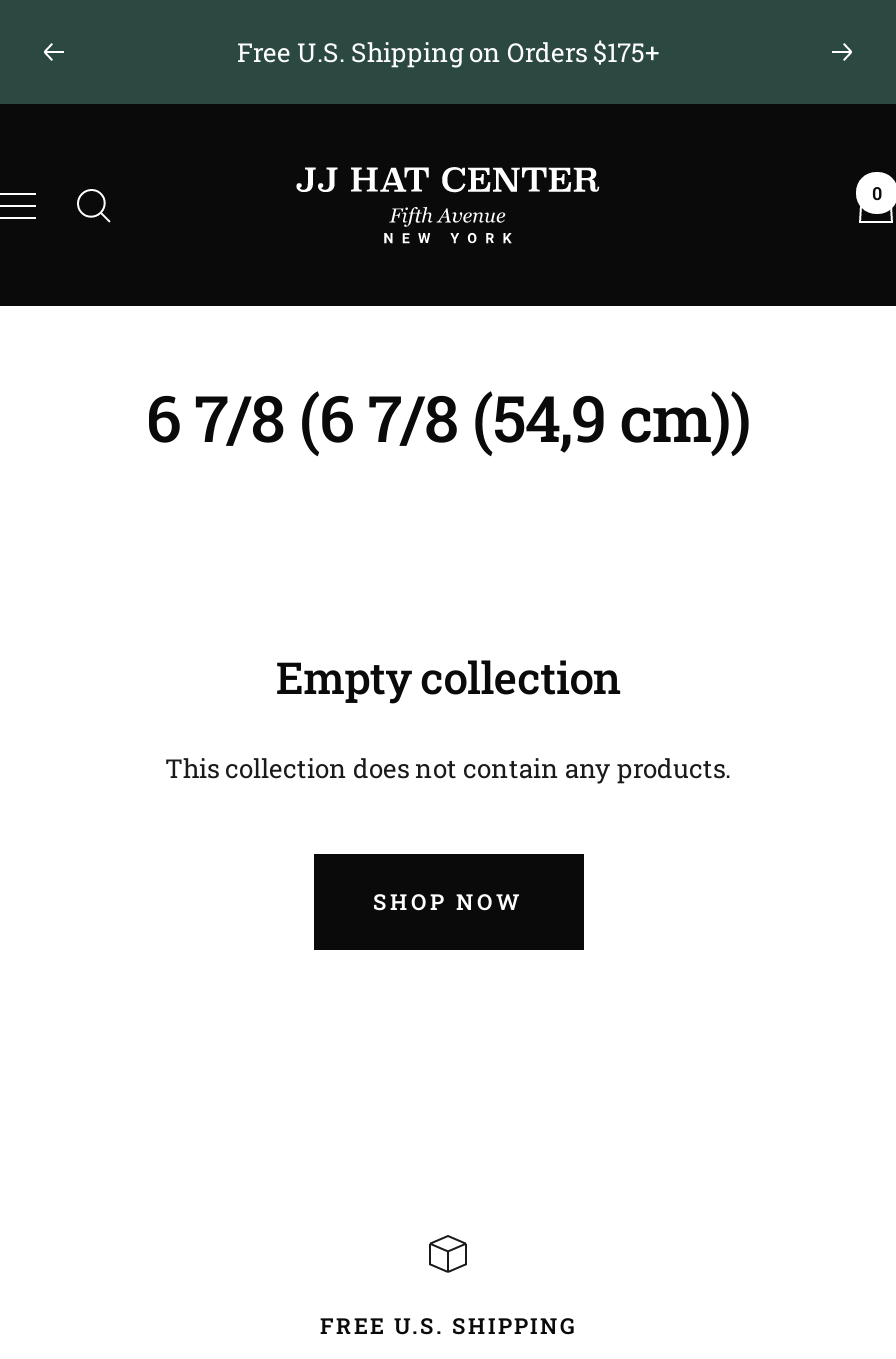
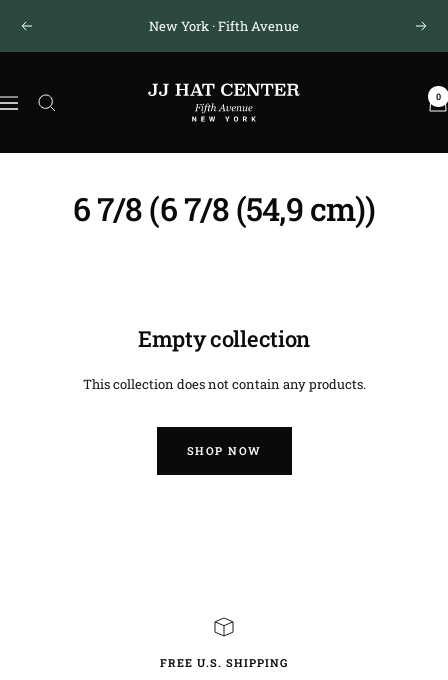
- Free U.S. Shipping on Orders $175+
+ New York · Fifth Avenue
